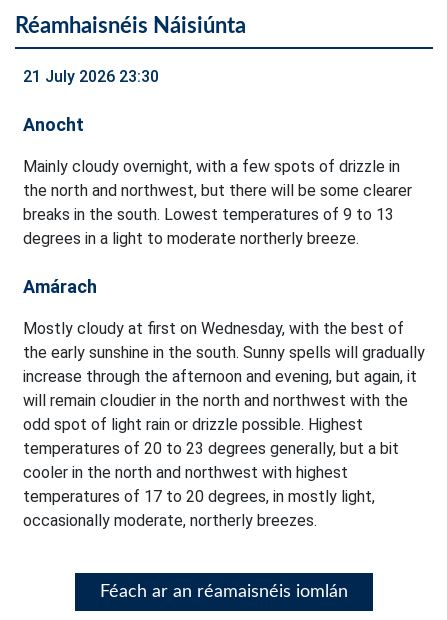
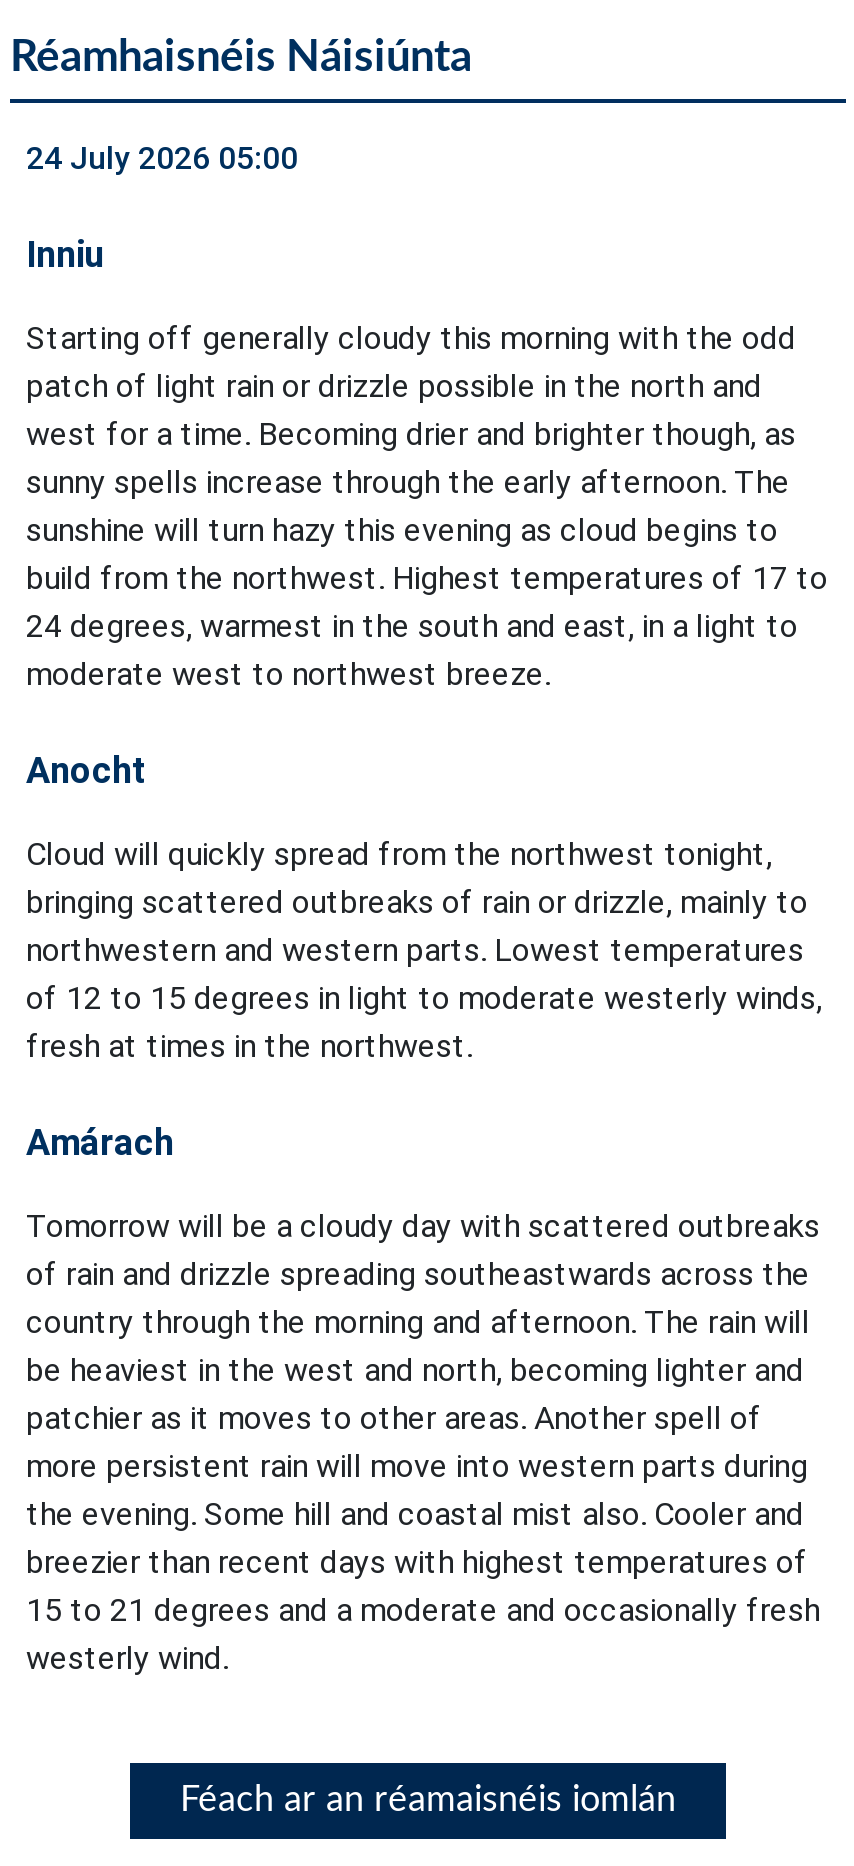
- 21 July 2026 23:30
+ 24 July 2026 05:00
+ Inniu
+ Starting off generally cloudy this morning with the odd
+ patch of light rain or drizzle possible in the north and
+ west for a time. Becoming drier and brighter though, as
+ sunny spells increase through the early afternoon. The
+ sunshine will turn hazy this evening as cloud begins to
+ build from the northwest. Highest temperatures of 17 to
+ 24 degrees, warmest in the south and east, in a light to
+ moderate west to northwest breeze.

- Mainly cloudy overnight, with a few spots of drizzle in
- the north and northwest, but there will be some clearer
- breaks in the south. Lowest temperatures of 9 to 13
- degrees in a light to moderate northerly breeze.
+ Cloud will quickly spread from the northwest tonight,
+ bringing scattered outbreaks of rain or drizzle, mainly to
+ northwestern and western parts. Lowest temperatures
+ of 12 to 15 degrees in light to moderate westerly winds,
+ fresh at times in the northwest.

- Mostly cloudy at first on Wednesday, with the best of
- the early sunshine in the south. Sunny spells will gradually
- increase through the afternoon and evening, but again, it
- will remain cloudier in the north and northwest with the
- odd spot of light rain or drizzle possible. Highest
- temperatures of 20 to 23 degrees generally, but a bit
- cooler in the north and northwest with highest
- temperatures of 17 to 20 degrees, in mostly light,
- occasionally moderate, northerly breezes.
+ Tomorrow will be a cloudy day with scattered outbreaks
+ of rain and drizzle spreading southeastwards across the
+ country through the morning and afternoon. The rain will
+ be heaviest in the west and north, becoming lighter and
+ patchier as it moves to other areas. Another spell of
+ more persistent rain will move into western parts during
+ the evening. Some hill and coastal mist also. Cooler and
+ breezier than recent days with highest temperatures of
+ 15 to 21 degrees and a moderate and occasionally fresh
+ westerly wind.
